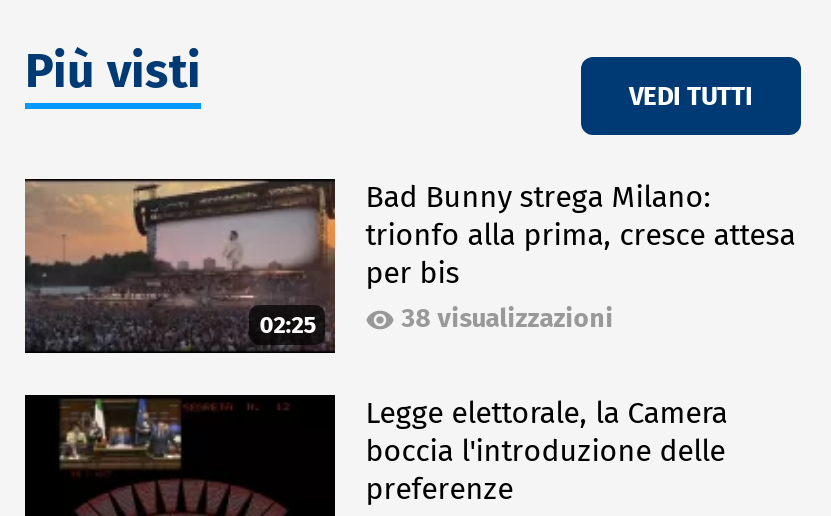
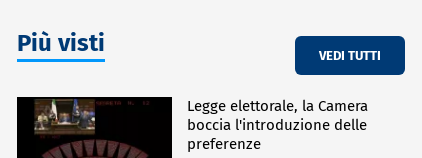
- [image]
- 02:25

- Bad Bunny strega Milano:
- trionfo alla prima, cresce attesa
- per bis
- 38 visualizzazioni
